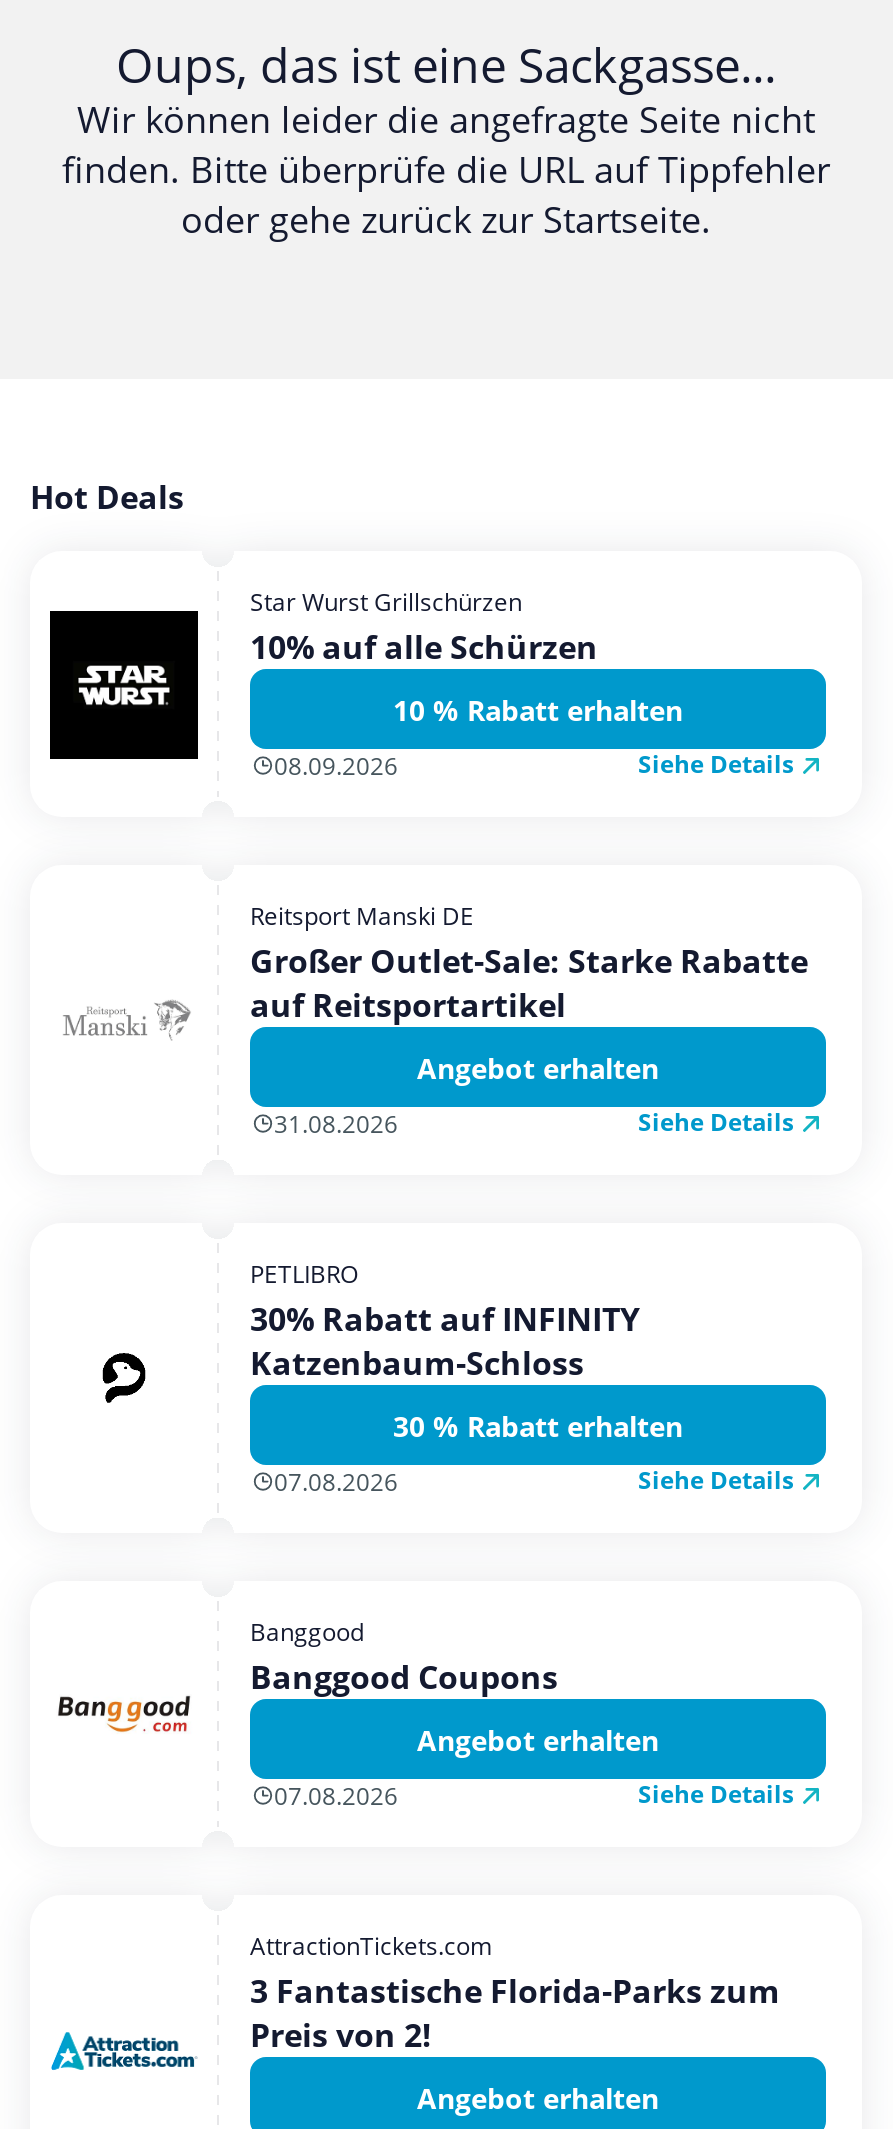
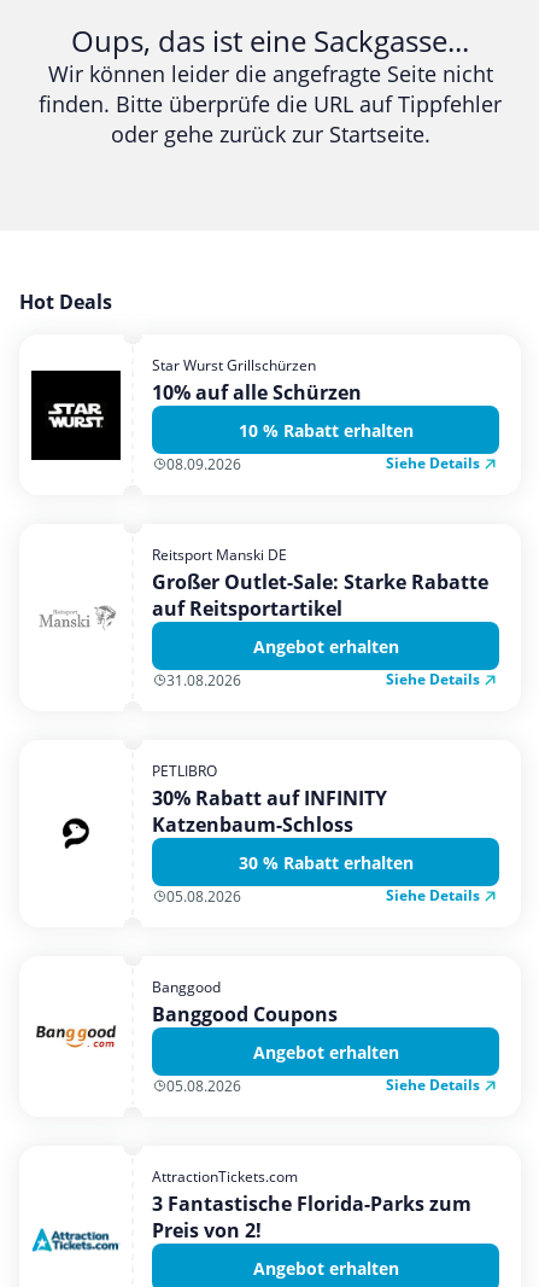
- 07.08.2026
+ 05.08.2026

- 07.08.2026
+ 05.08.2026
